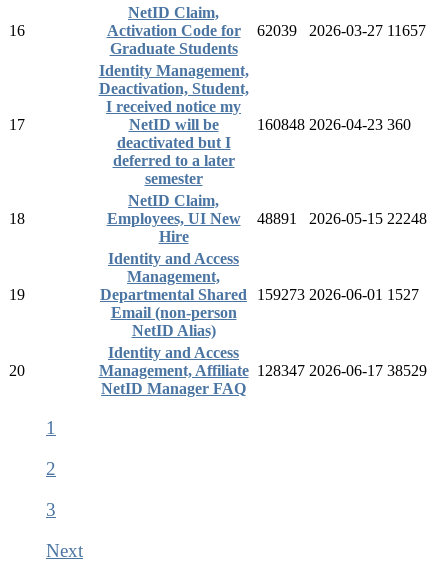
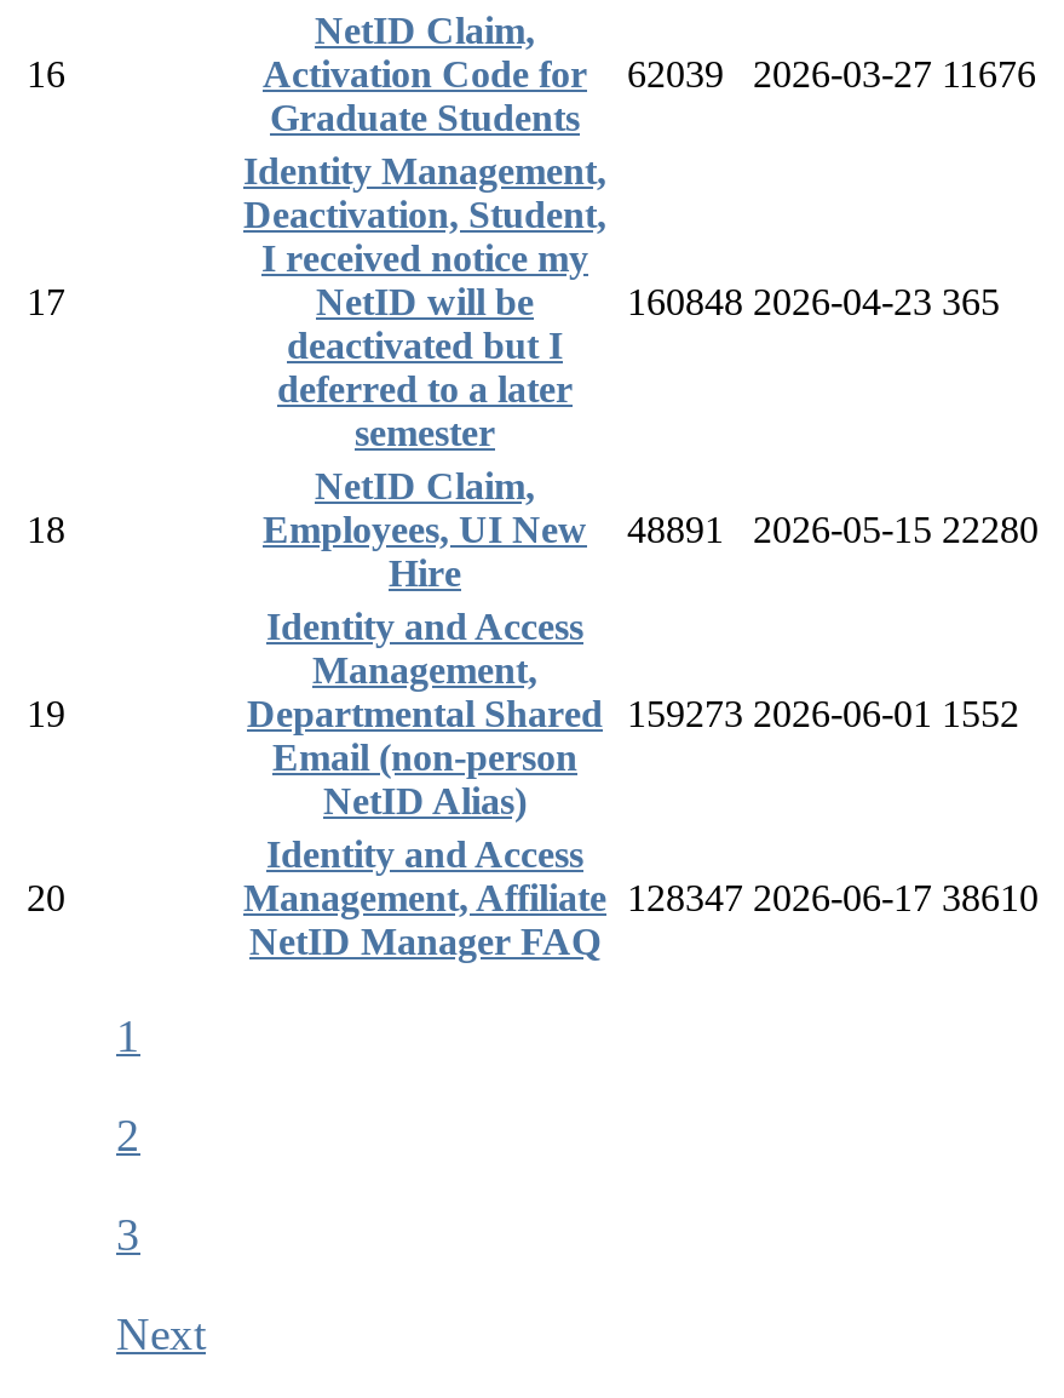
- Activation Code for 62039 2026-03-27 11657
+ Activation Code for 62039 2026-03-27 11676

- 160848 2026-04-23 360
+ 160848 2026-04-23 365

- Employees, UI New 48891 2026-05-15 22248
+ Employees, UI New 48891 2026-05-15 22280

- Departmental Shared 159273 2026-06-01 1527
+ Departmental Shared 159273 2026-06-01 1552

- Management, Affiliate 128347 2026-06-17 38529
+ Management, Affiliate 128347 2026-06-17 38610
